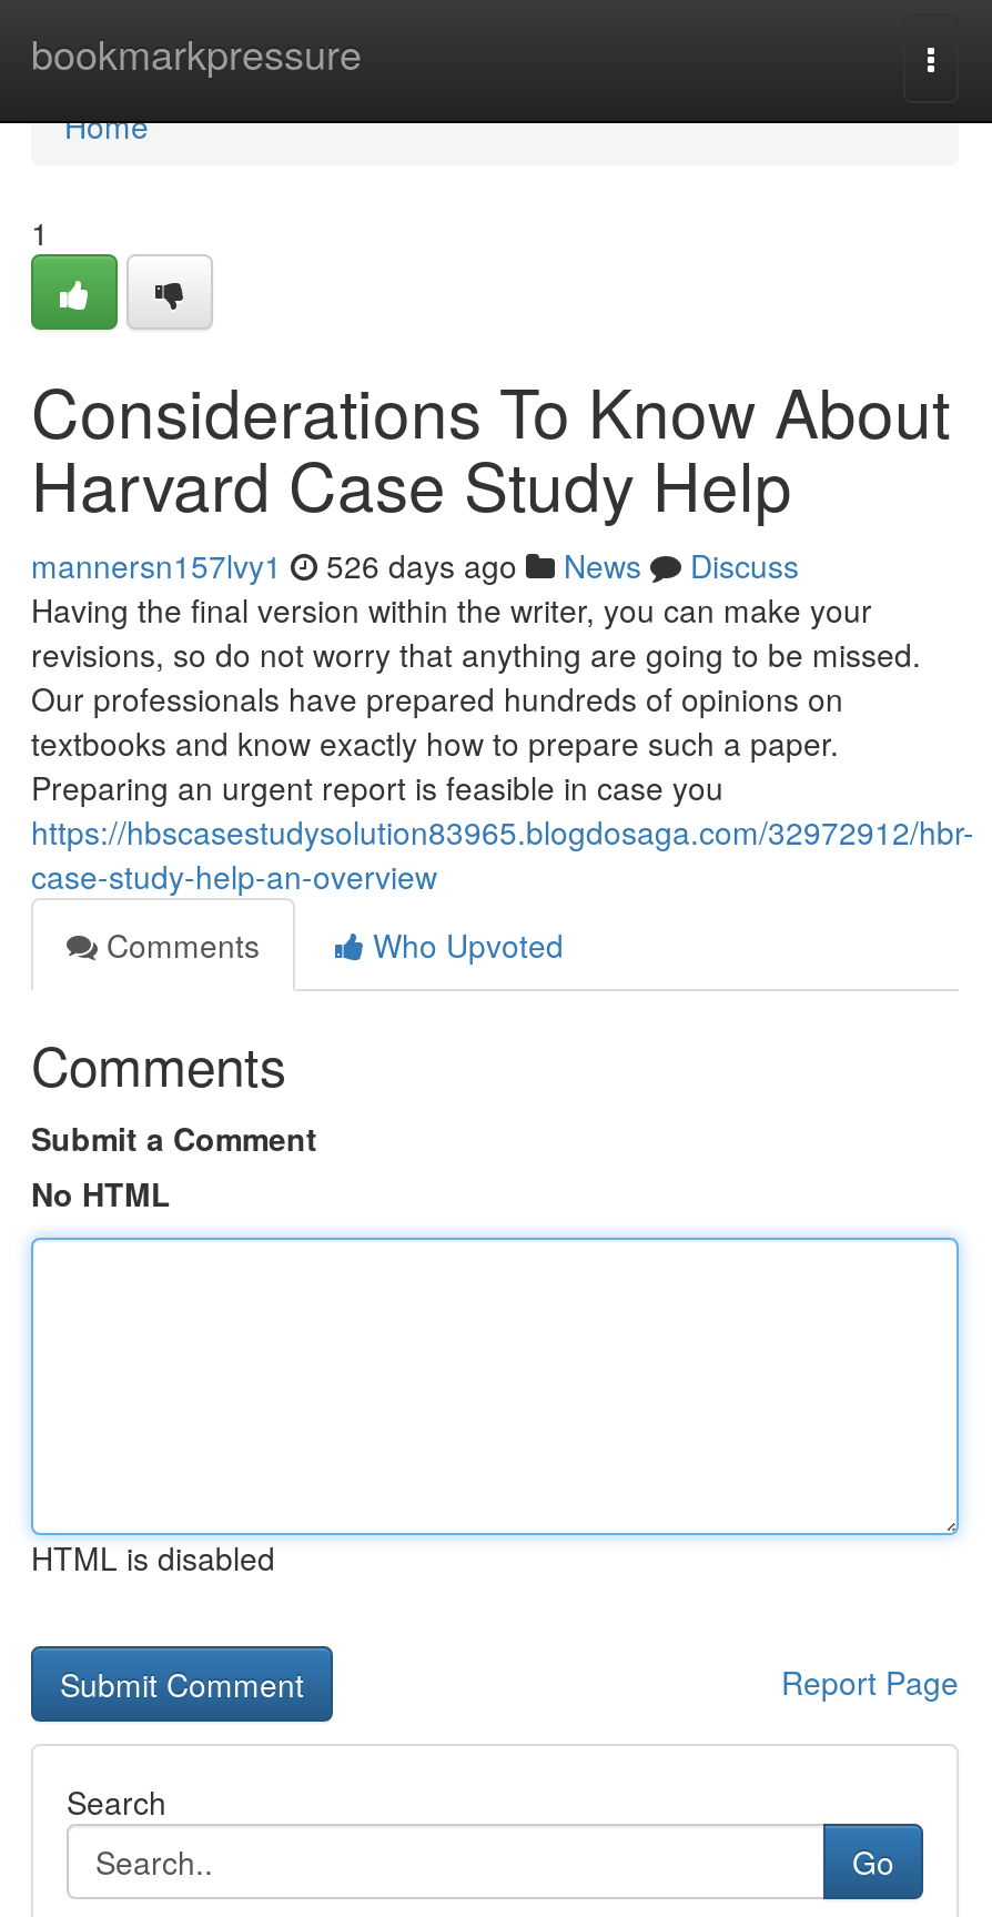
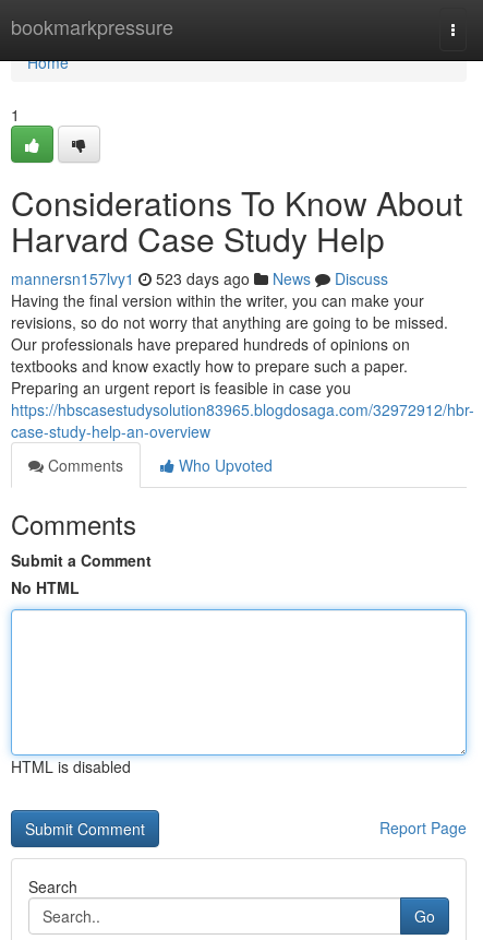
- mannersn157lvy1 526 days ago News Discuss
+ mannersn157lvy1 523 days ago News Discuss
